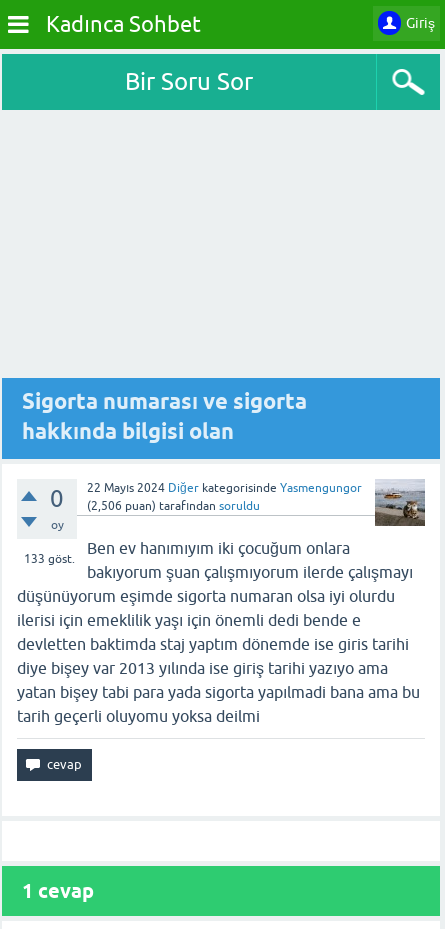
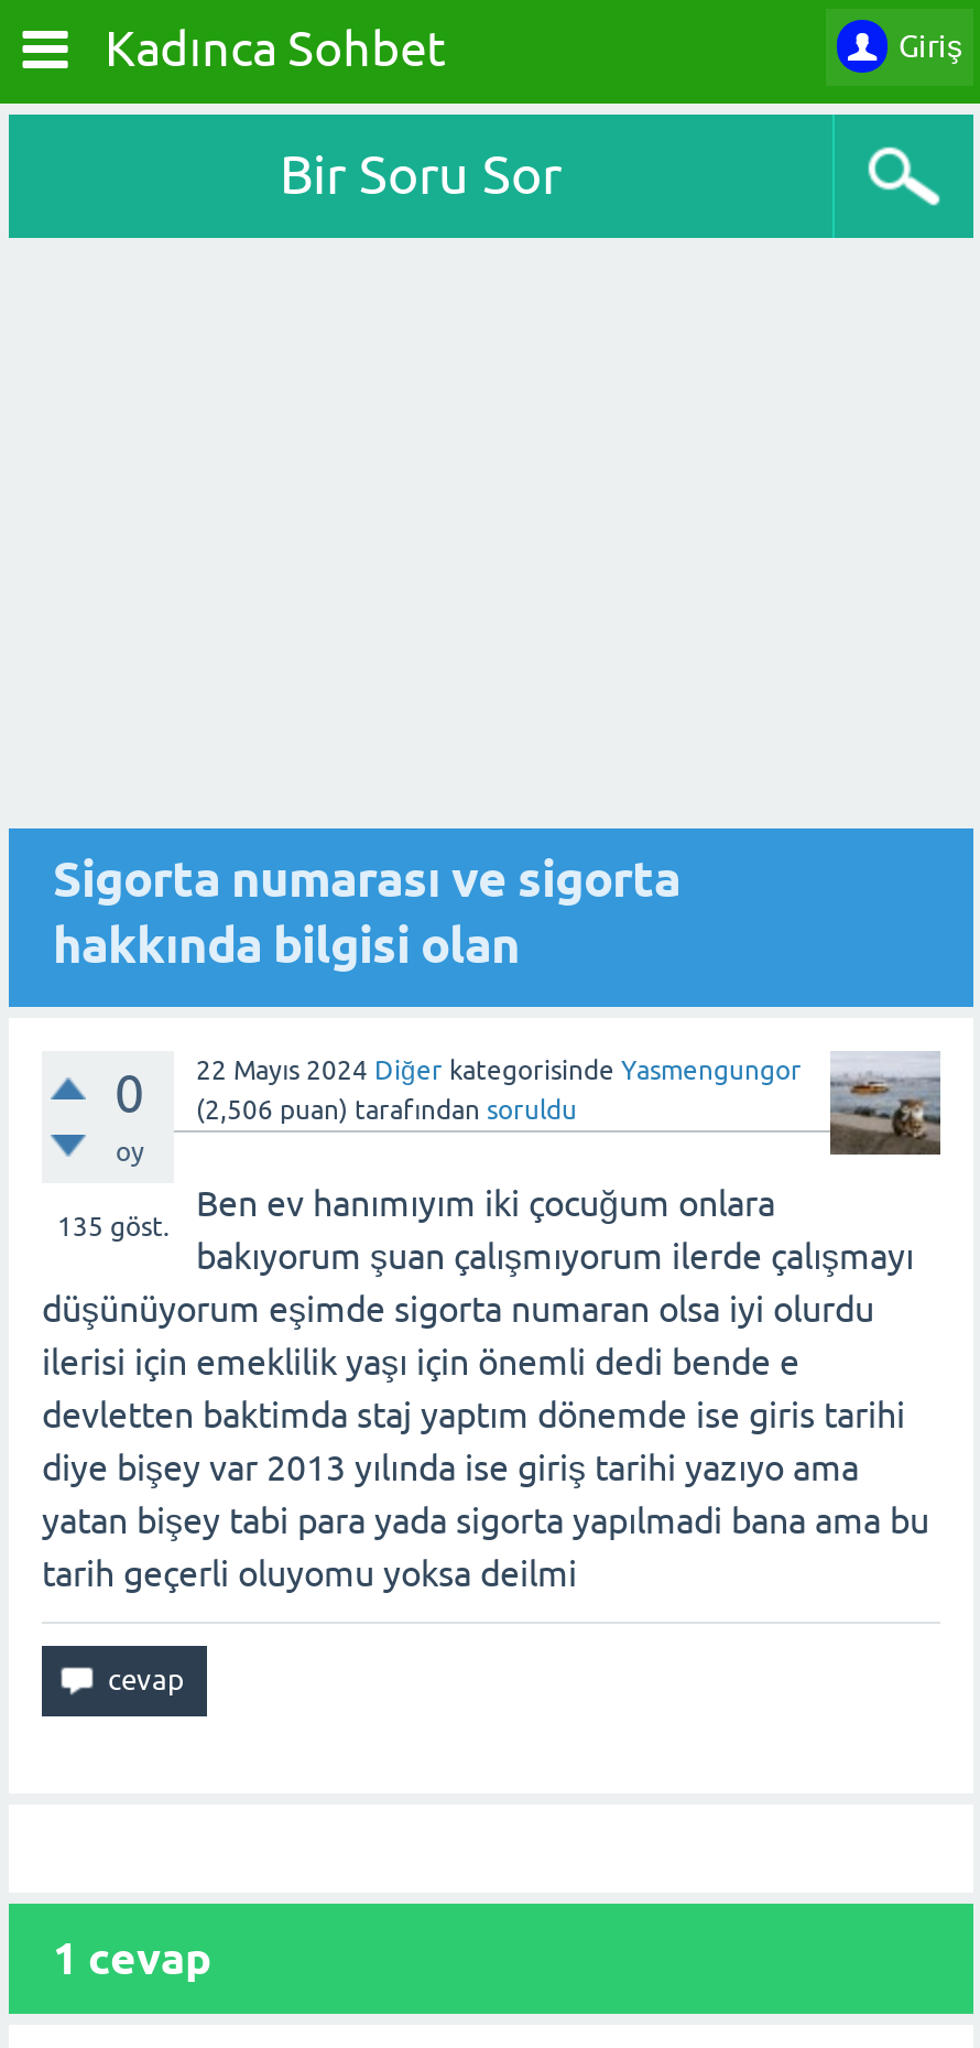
- 133 göst.
+ 135 göst.
